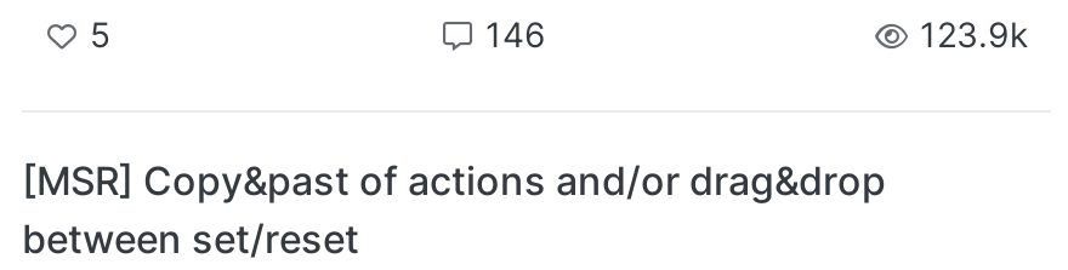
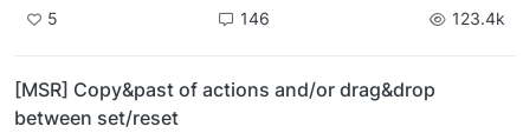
- 123.9k
+ 123.4k
